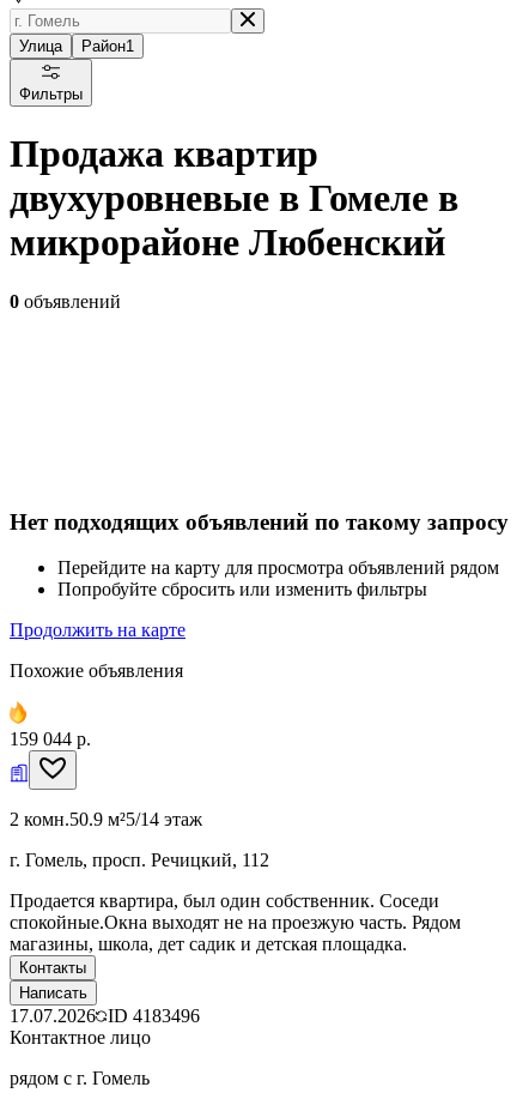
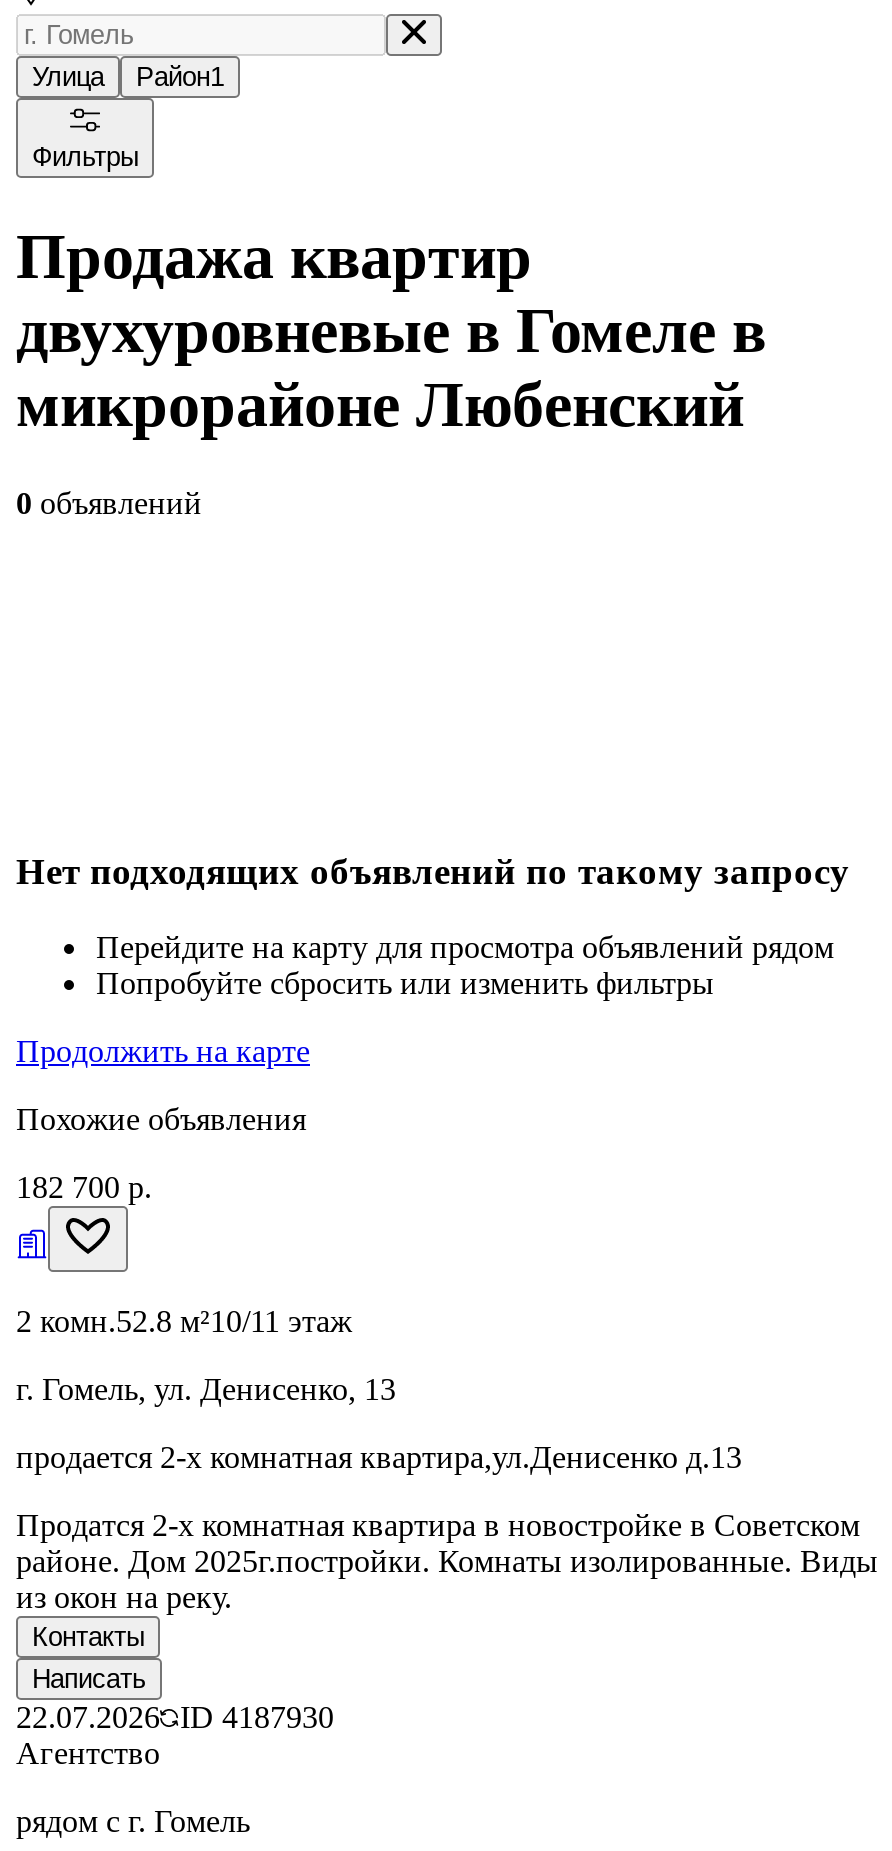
- 159 044 р.
+ 182 700 р.

- 2 комн.50.9 м²5/14 этаж
- г. Гомель, просп. Речицкий, 112
- Продается квартира, был один собственник. Соседи
- спокойные.Окна выходят не на проезжую часть. Рядом
- магазины, школа, дет садик и детская площадка.
+ 2 комн.52.8 м²10/11 этаж
+ г. Гомель, ул. Денисенко, 13
+ продается 2-х комнатная квартира,ул.Денисенко д.13
+ Продатся 2-х комнатная квартира в новостройке в Советском
+ районе. Дом 2025г.постройки. Комнаты изолированные. Виды
+ из окон на реку.

- 17.07.2026 ID 4183496
- Контактное лицо
+ 22.07.2026 ID 4187930
+ Агентство
